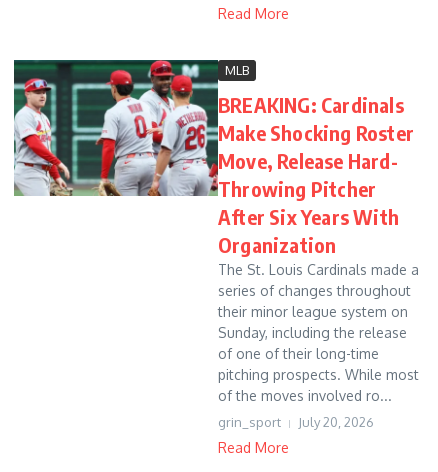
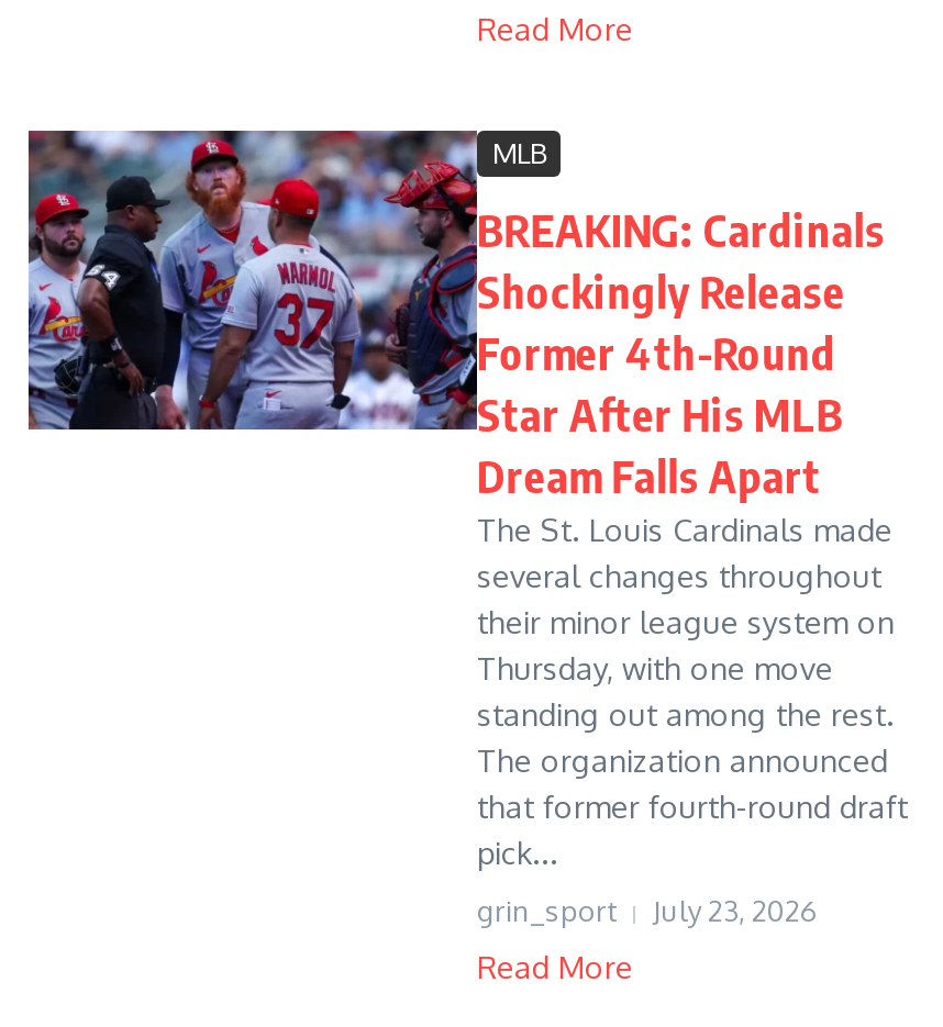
- [image]
- Make Shocking Roster
- Move, Release Hard-
- Throwing Pitcher
- After Six Years With
- Organization
- The St. Louis Cardinals made a
- series of changes throughout
+ [image]
+ Shockingly Release
+ Former 4th-Round
+ Star After His MLB
+ Dream Falls Apart
+ The St. Louis Cardinals made
+ several changes throughout

moved up: their minor league system on

- Sunday, including the release
- of one of their long-time
- pitching prospects. While most
- of the moves involved ro...
+ Thursday, with one move
+ standing out among the rest.
+ The organization announced
+ that former fourth-round draft
+ pick...

- grin_sport July 20, 2026
+ grin_sport July 23, 2026
